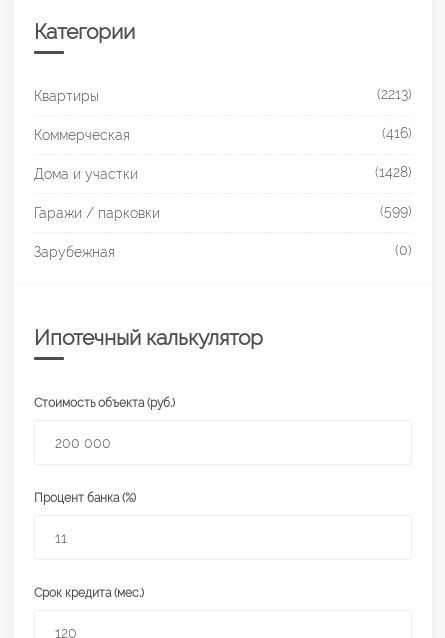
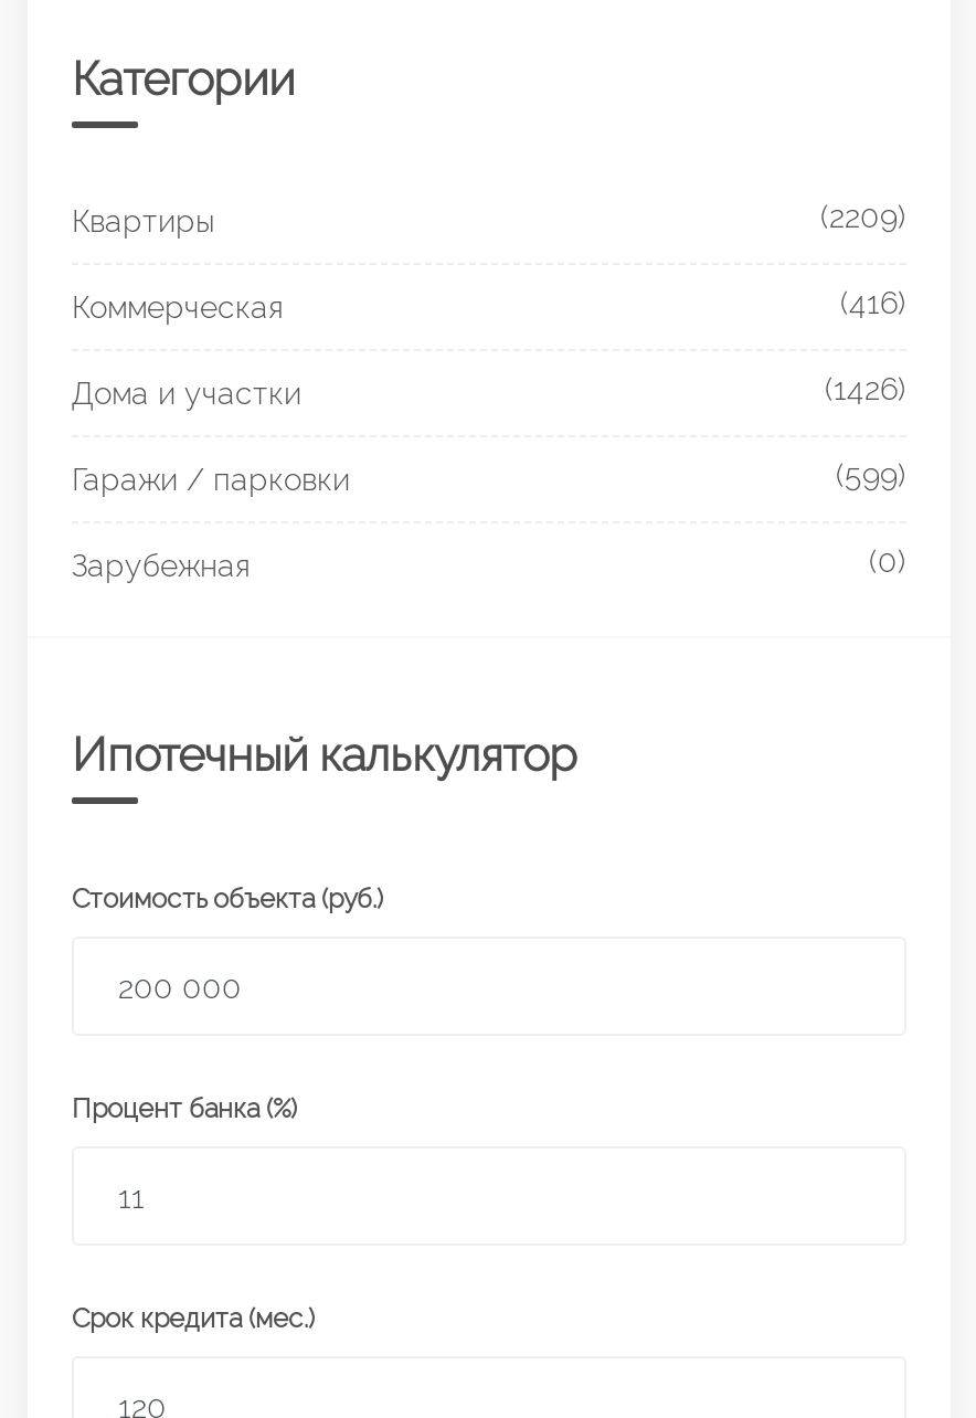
- (2213)
+ (2209)

- (1428)
+ (1426)
